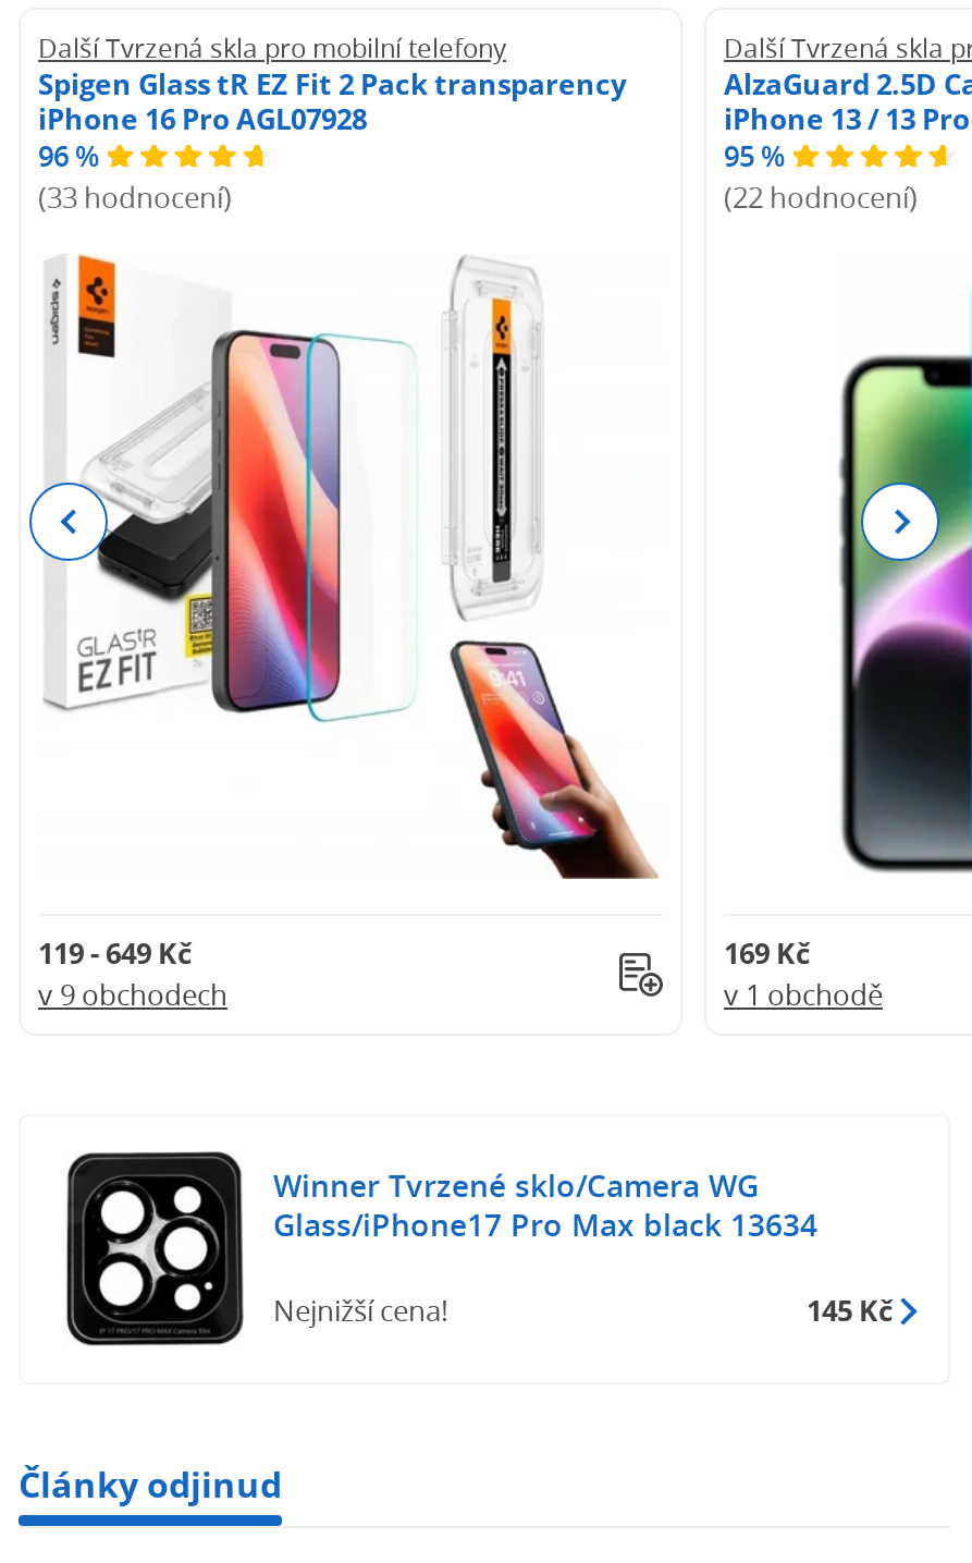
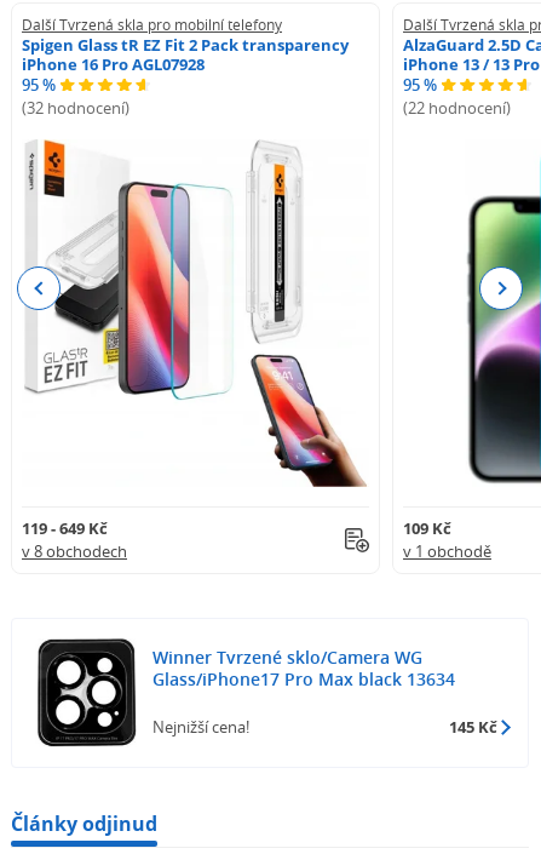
- 96 %
+ 95 %

- (33 hodnocení)
+ (32 hodnocení)

- 169 Kč
+ 109 Kč

- v 9 obchodech
+ v 8 obchodech
